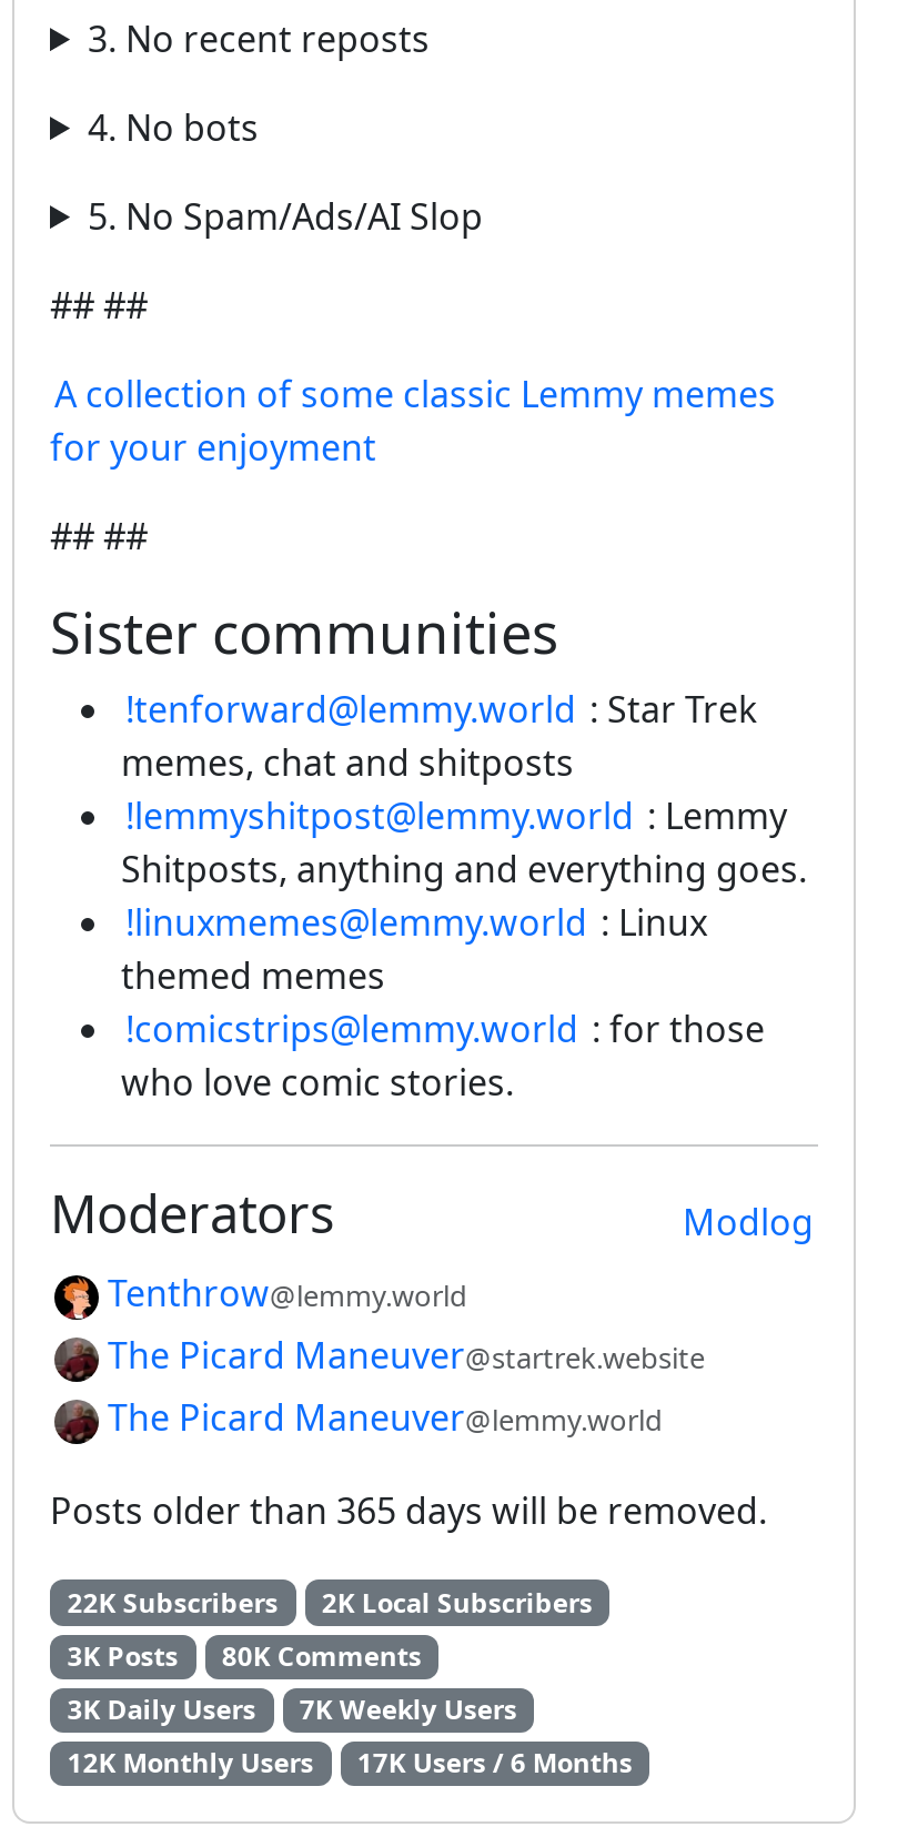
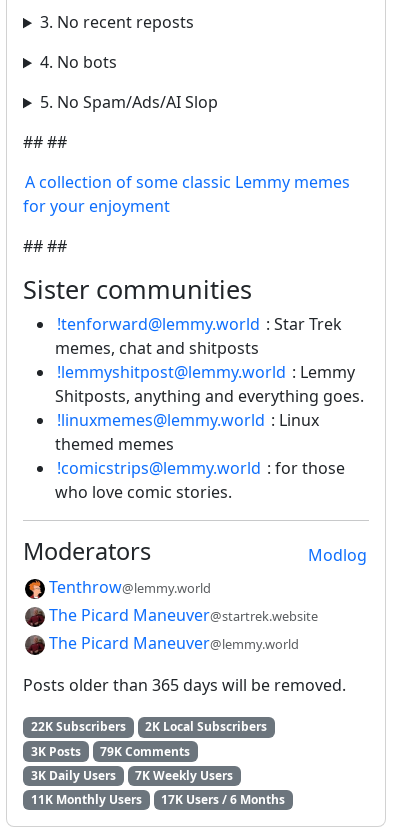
- 3K Posts 80K Comments
+ 3K Posts 79K Comments

- 12K Monthly Users
+ 11K Monthly Users
